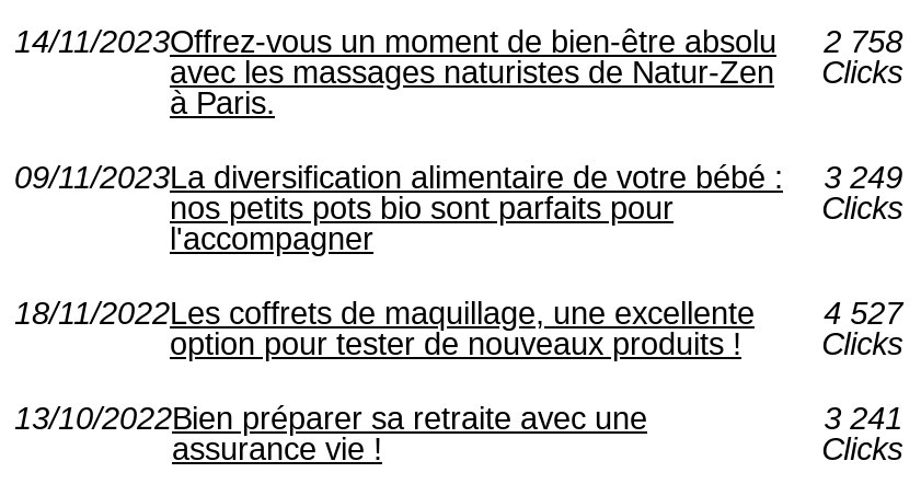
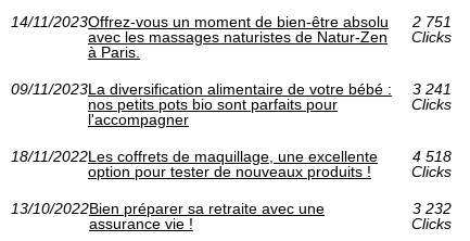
- 14/11/2023Offrez-vous un moment de bien-être absolu 2 758
+ 14/11/2023Offrez-vous un moment de bien-être absolu 2 751

- 09/11/2023 La diversification alimentaire de votre bébé : 3 249
+ 09/11/2023 La diversification alimentaire de votre bébé : 3 241

- 18/11/2022 Les coffrets de maquillage, une excellente 4 527
+ 18/11/2022 Les coffrets de maquillage, une excellente 4 518

- 3 241
+ 3 232
